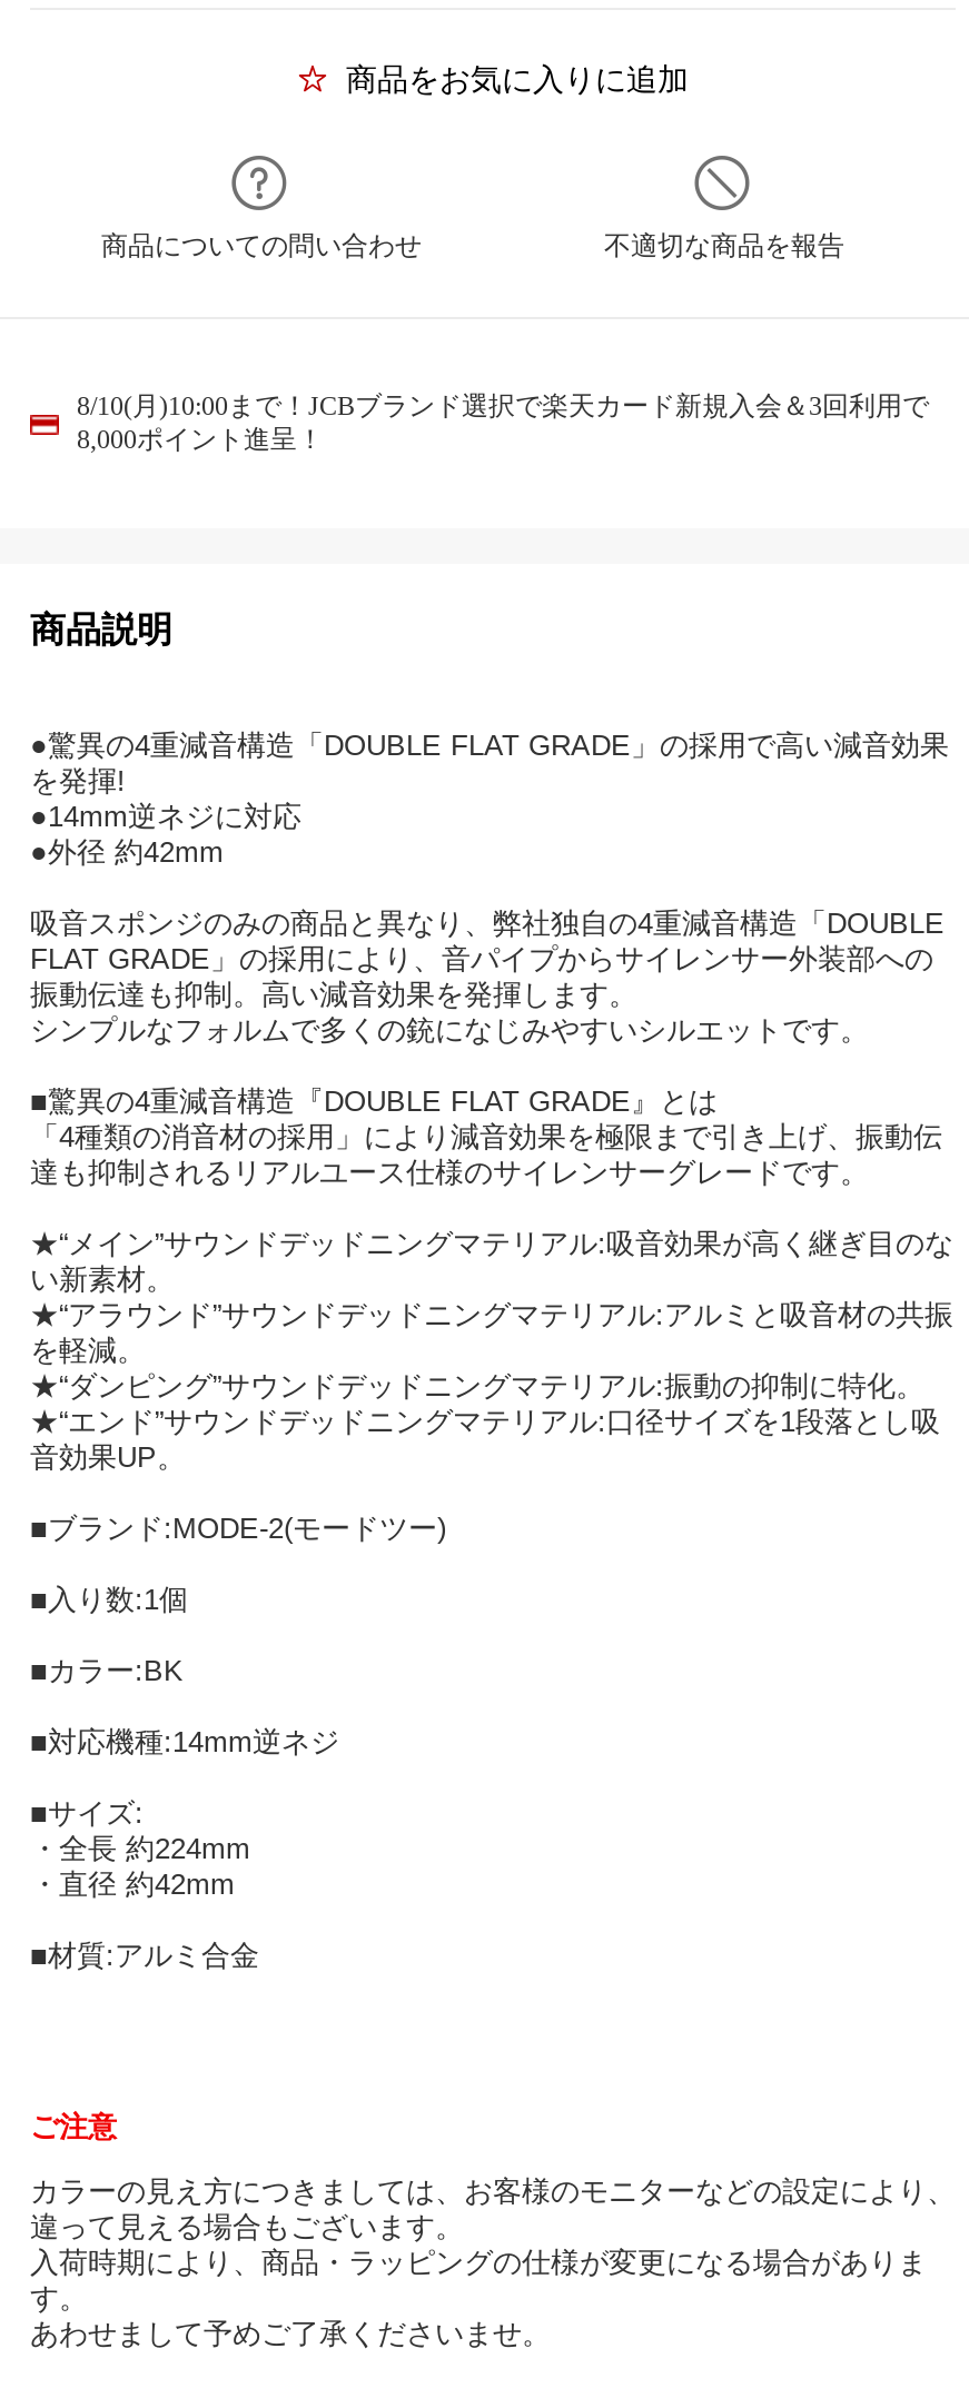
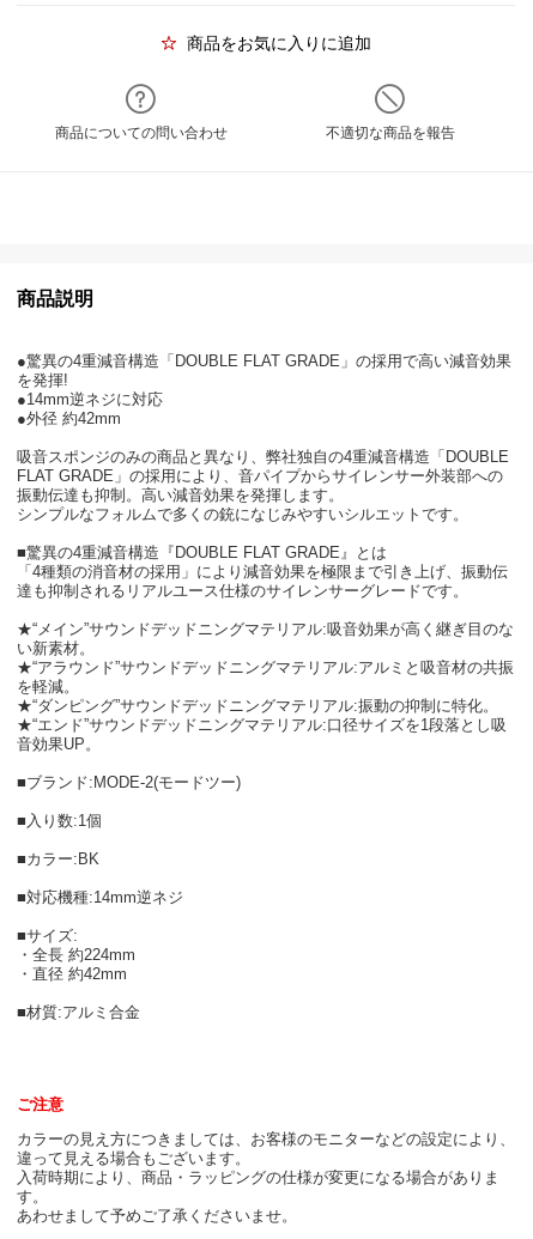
- 8/10(月)10:00まで！JCBブランド選択で楽天カード新規入会＆3回利用で
- 8,000ポイント進呈！
